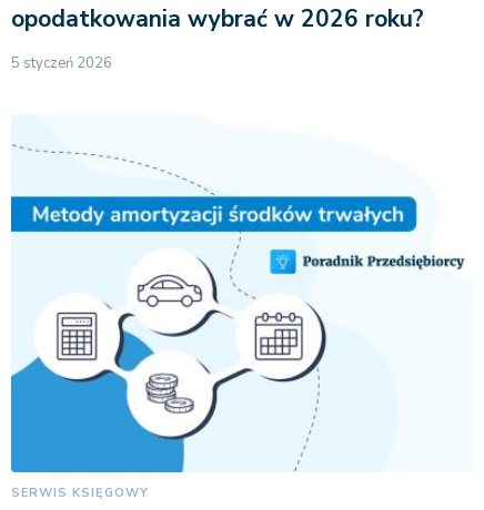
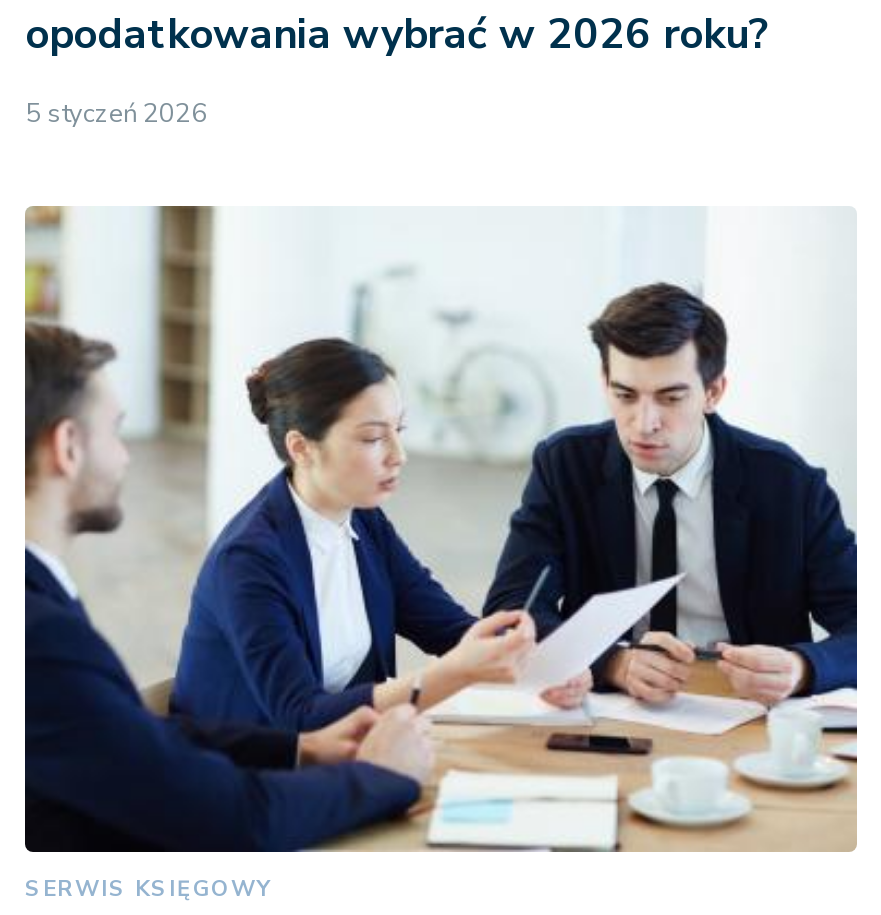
- [image]
+ [image]
